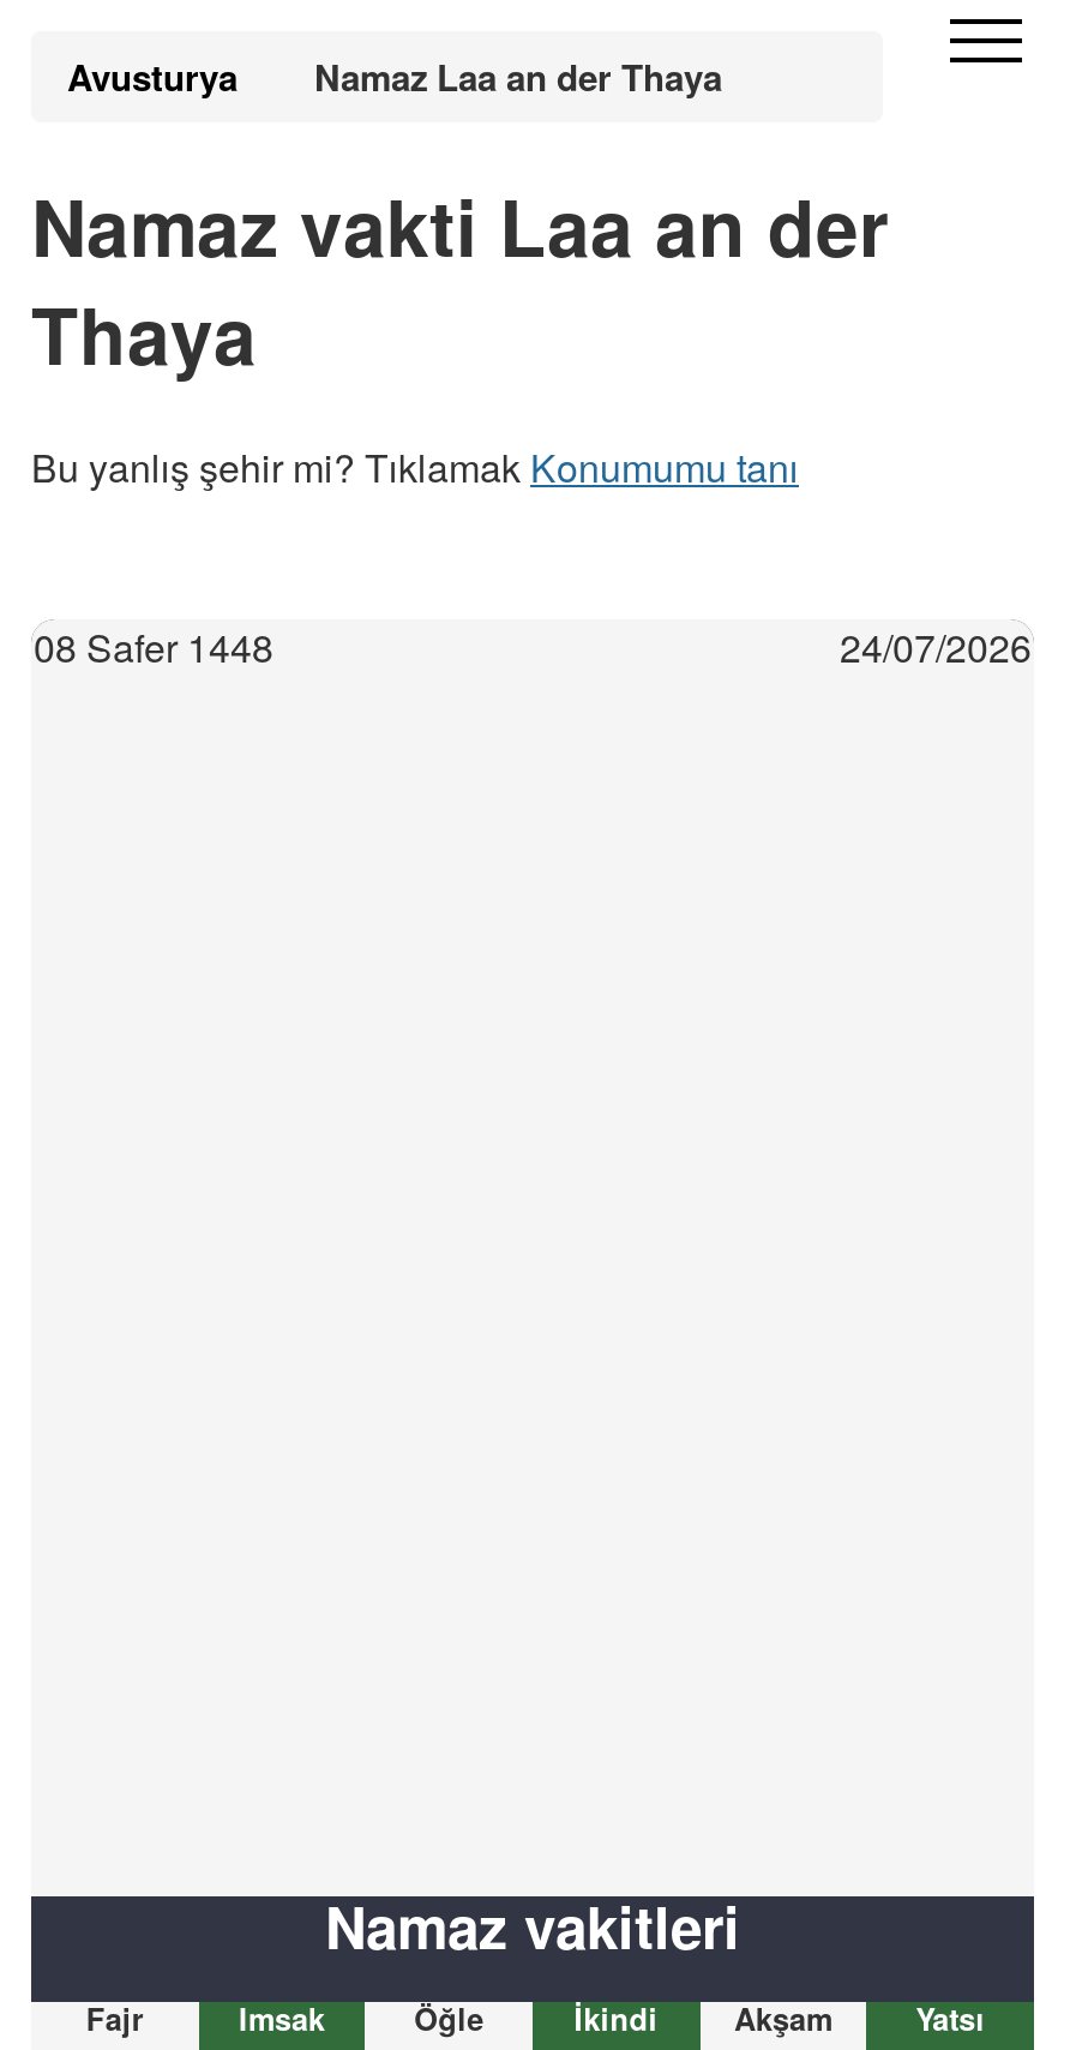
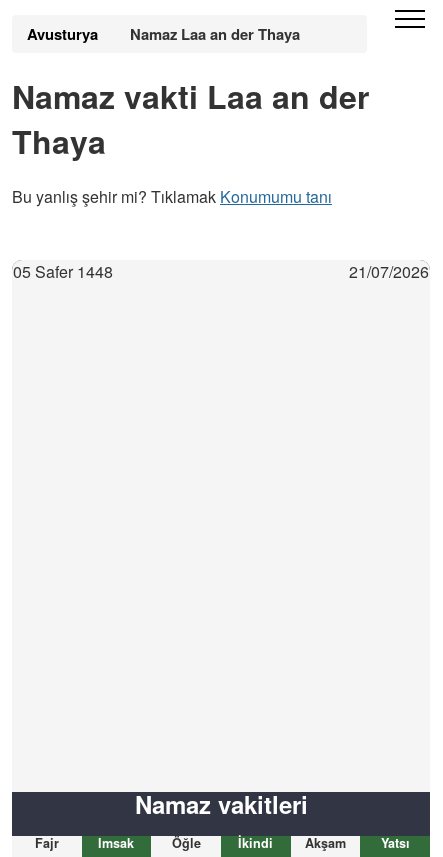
- 08 Safer 1448
+ 05 Safer 1448

- 24/07/2026
+ 21/07/2026
